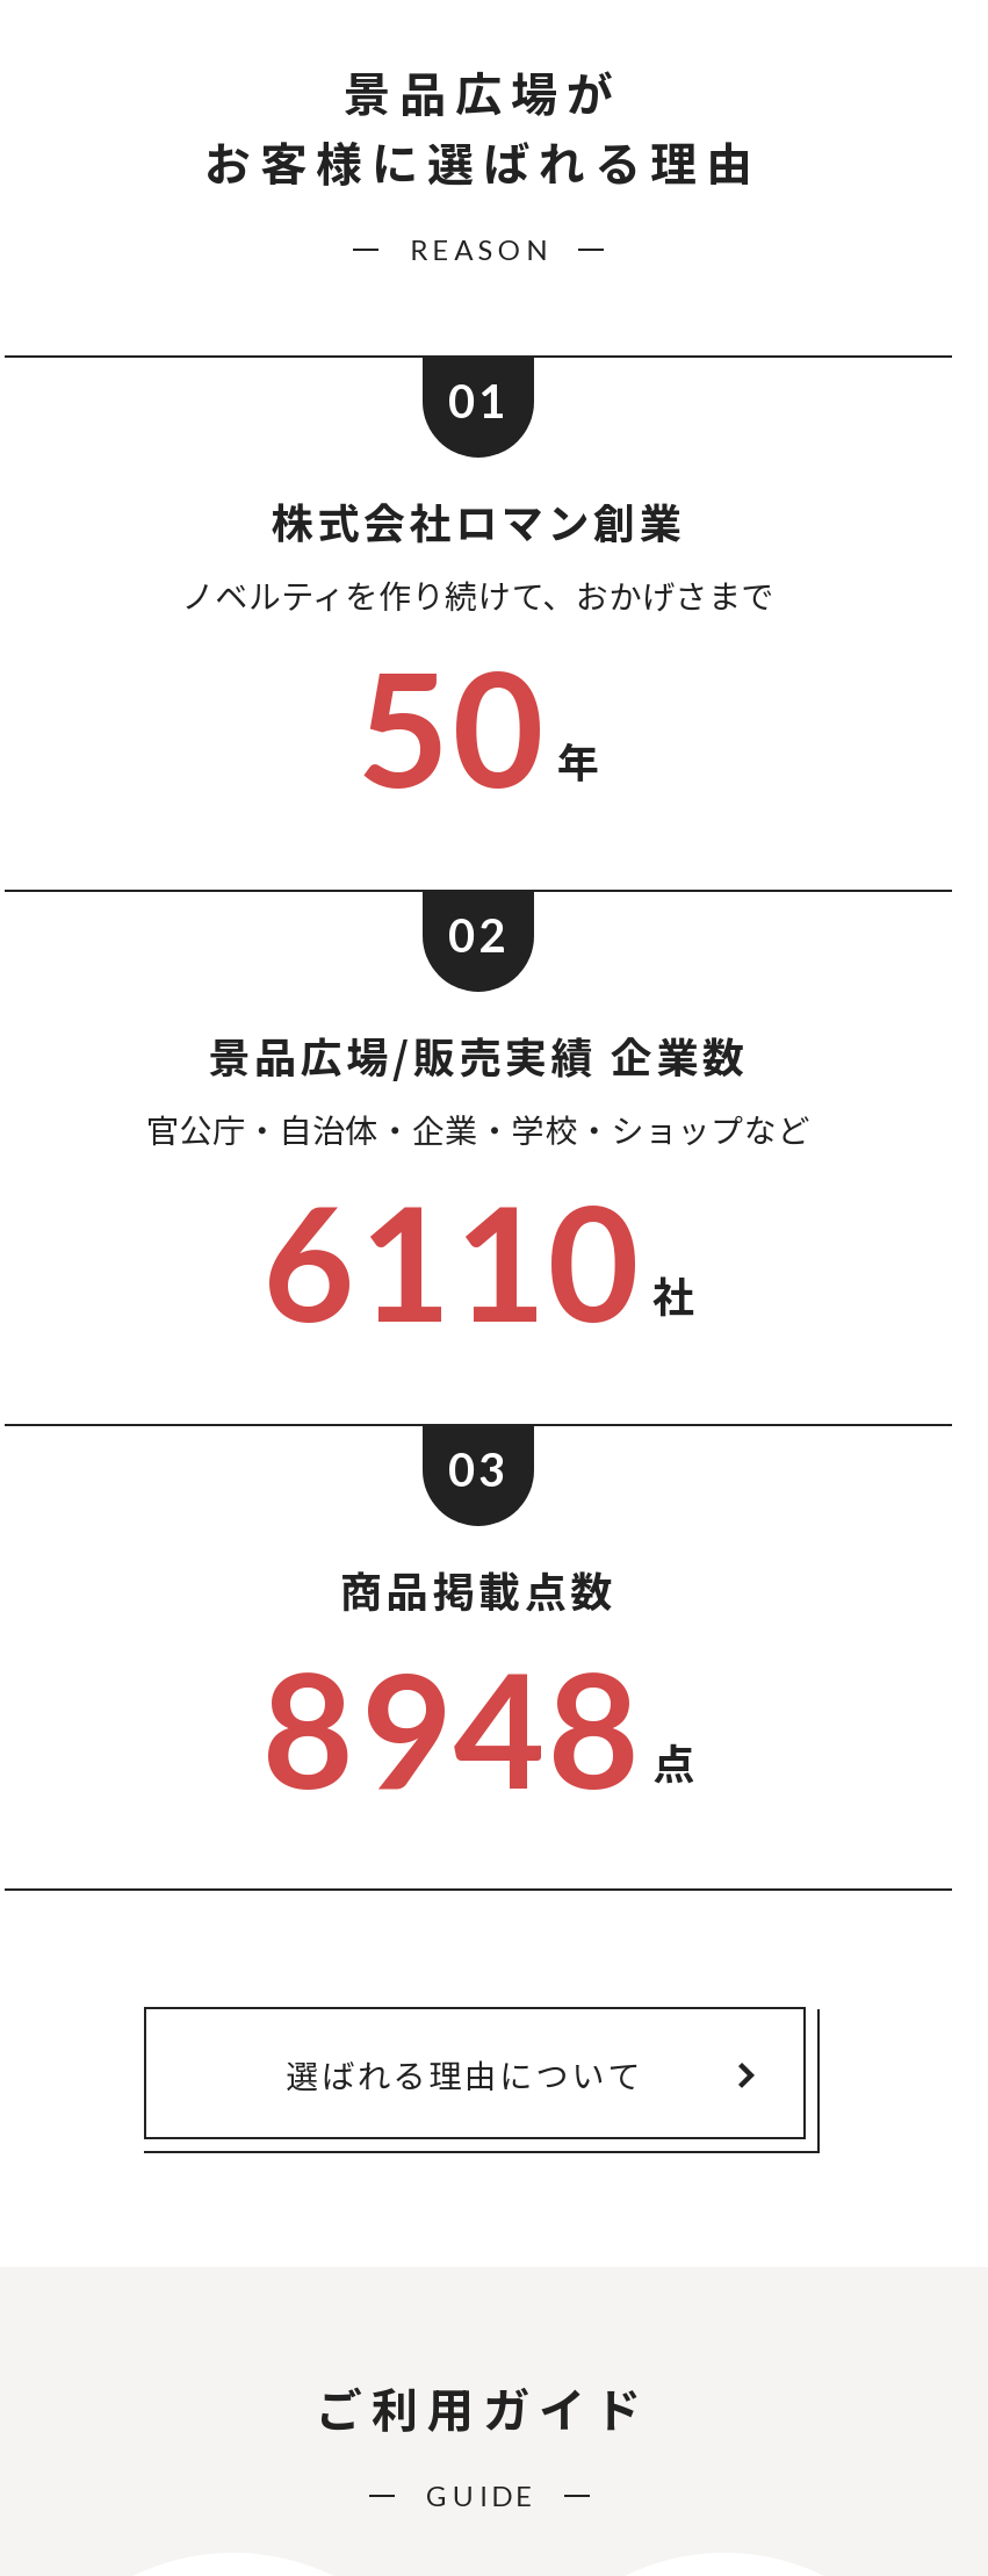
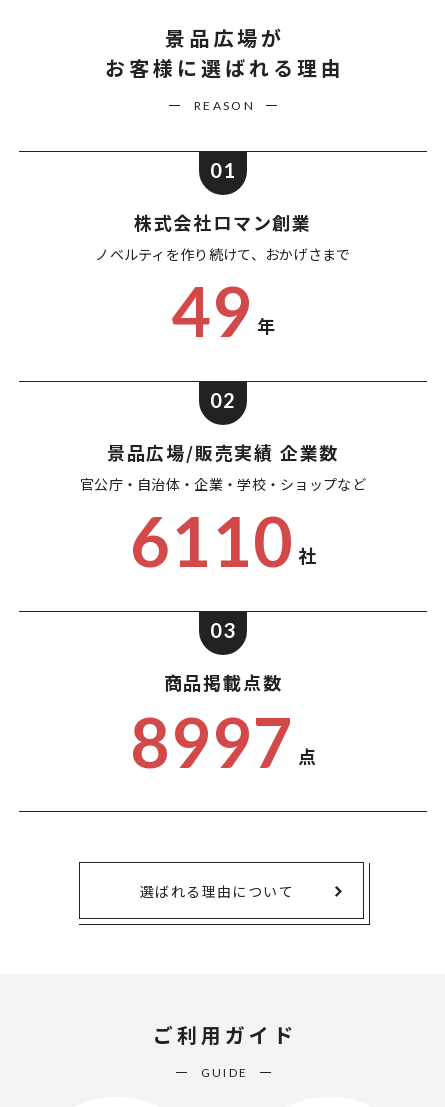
- 50 年
+ 49 年

- 8948 点
+ 8997 点
